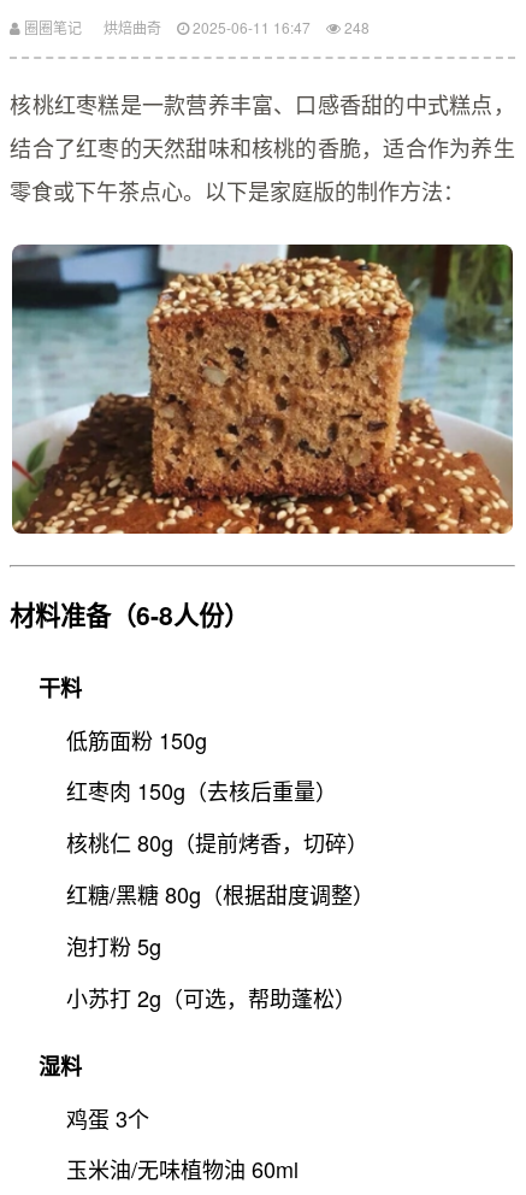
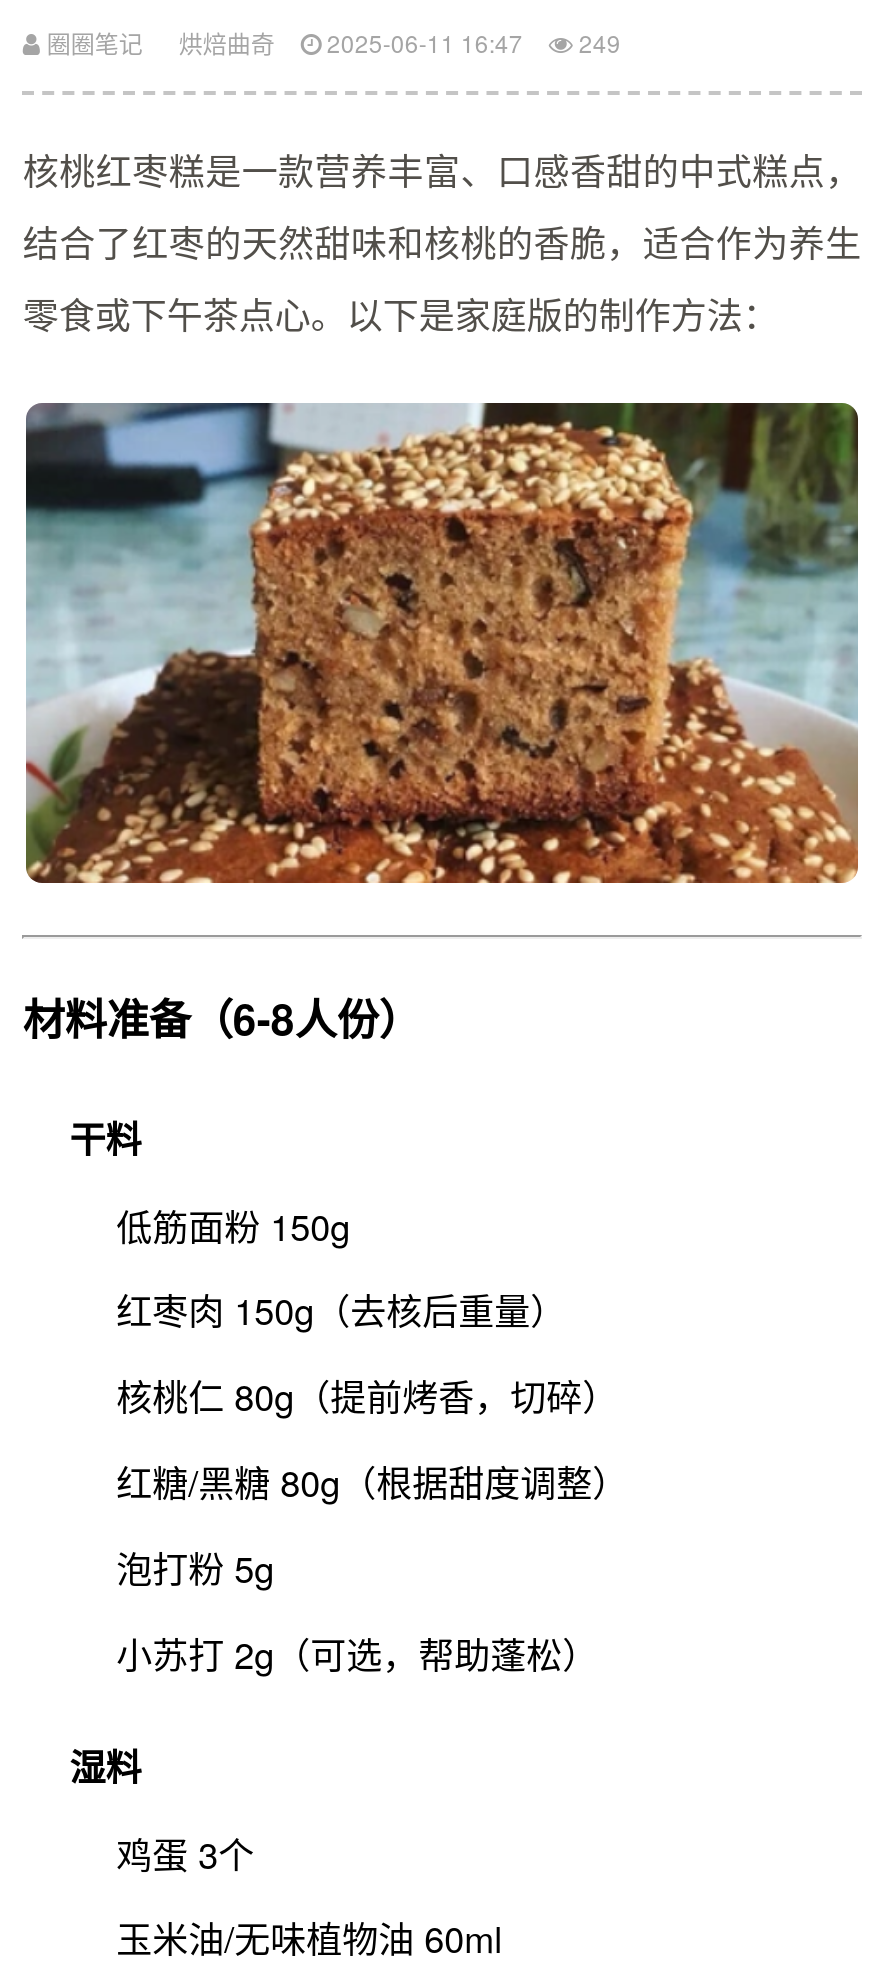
- 圈圈笔记 烘焙曲奇 2025-06-11 16:47 248
+ 圈圈笔记 烘焙曲奇 2025-06-11 16:47 249
